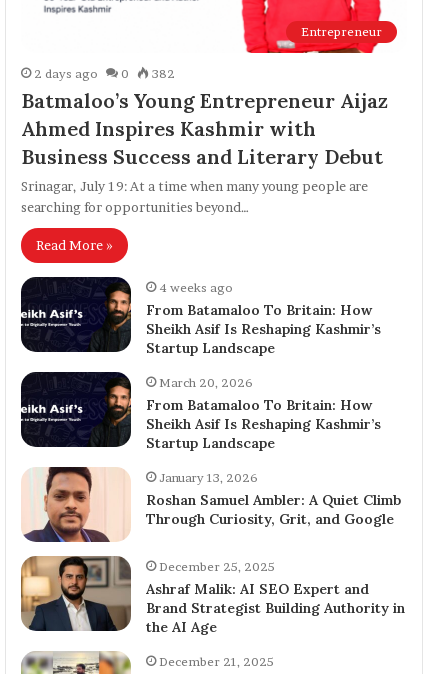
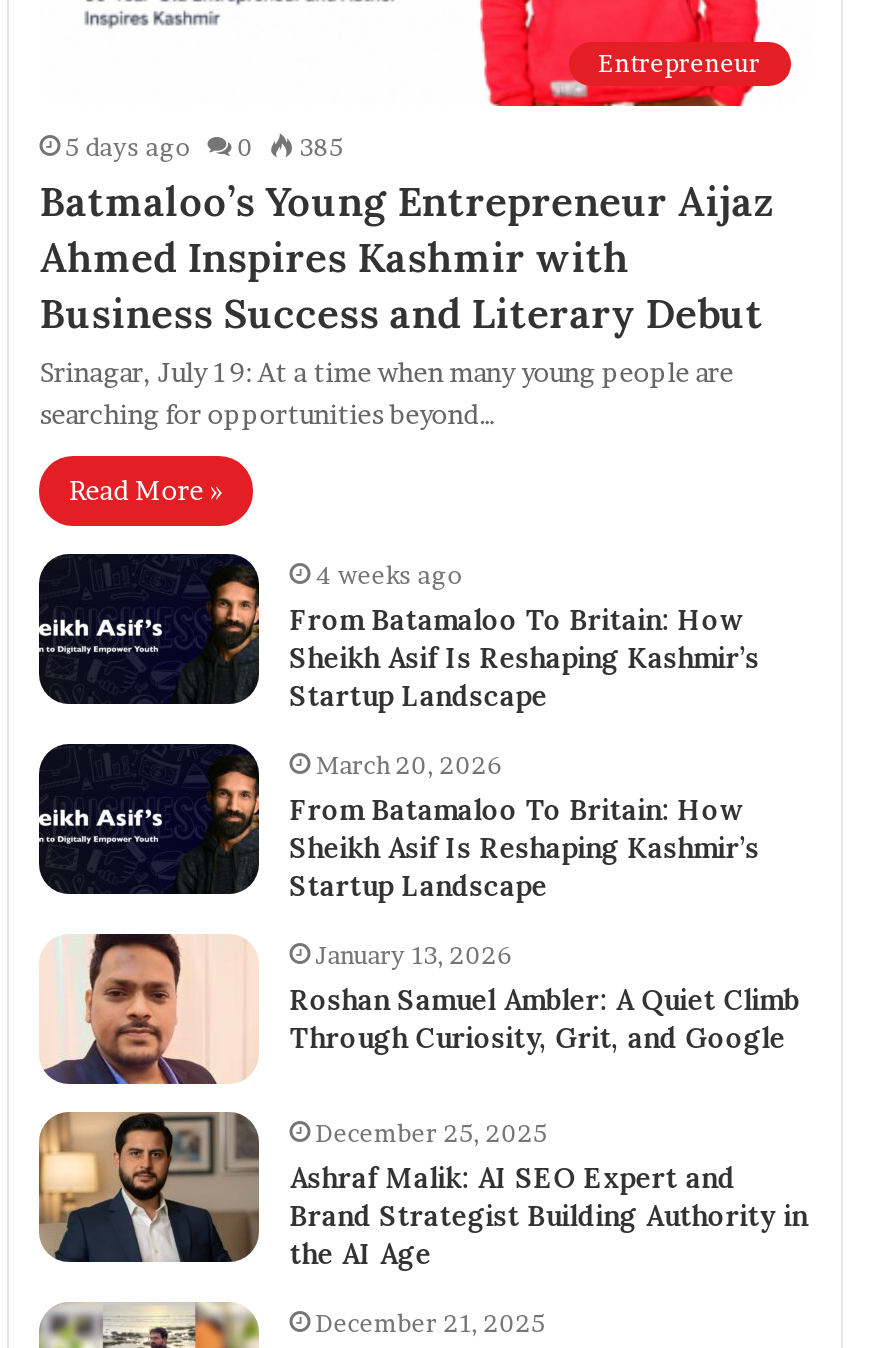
- 2 days ago
+ 5 days ago

- 382
+ 385
